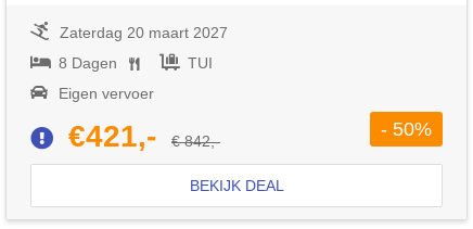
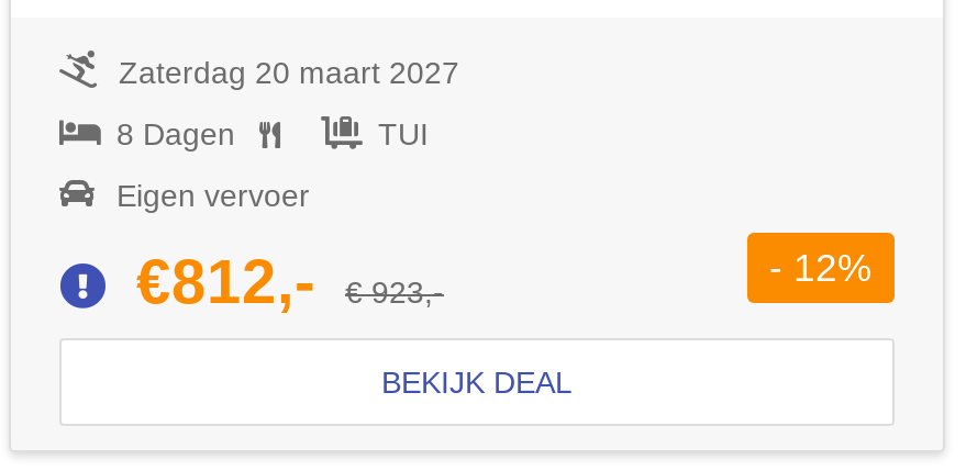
- €421,-
+ €812,-

- - 50%
+ - 12%

- € 842,-
+ € 923,-
